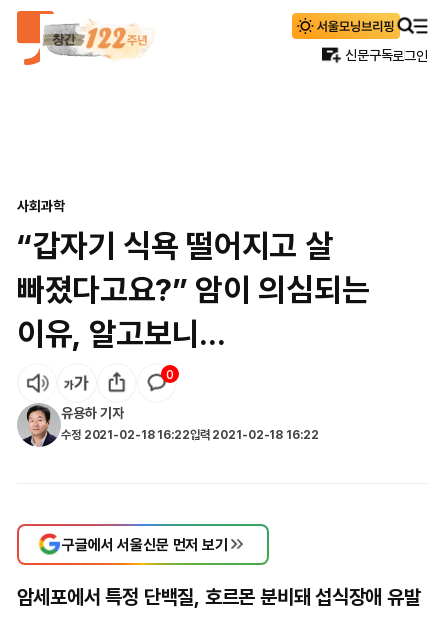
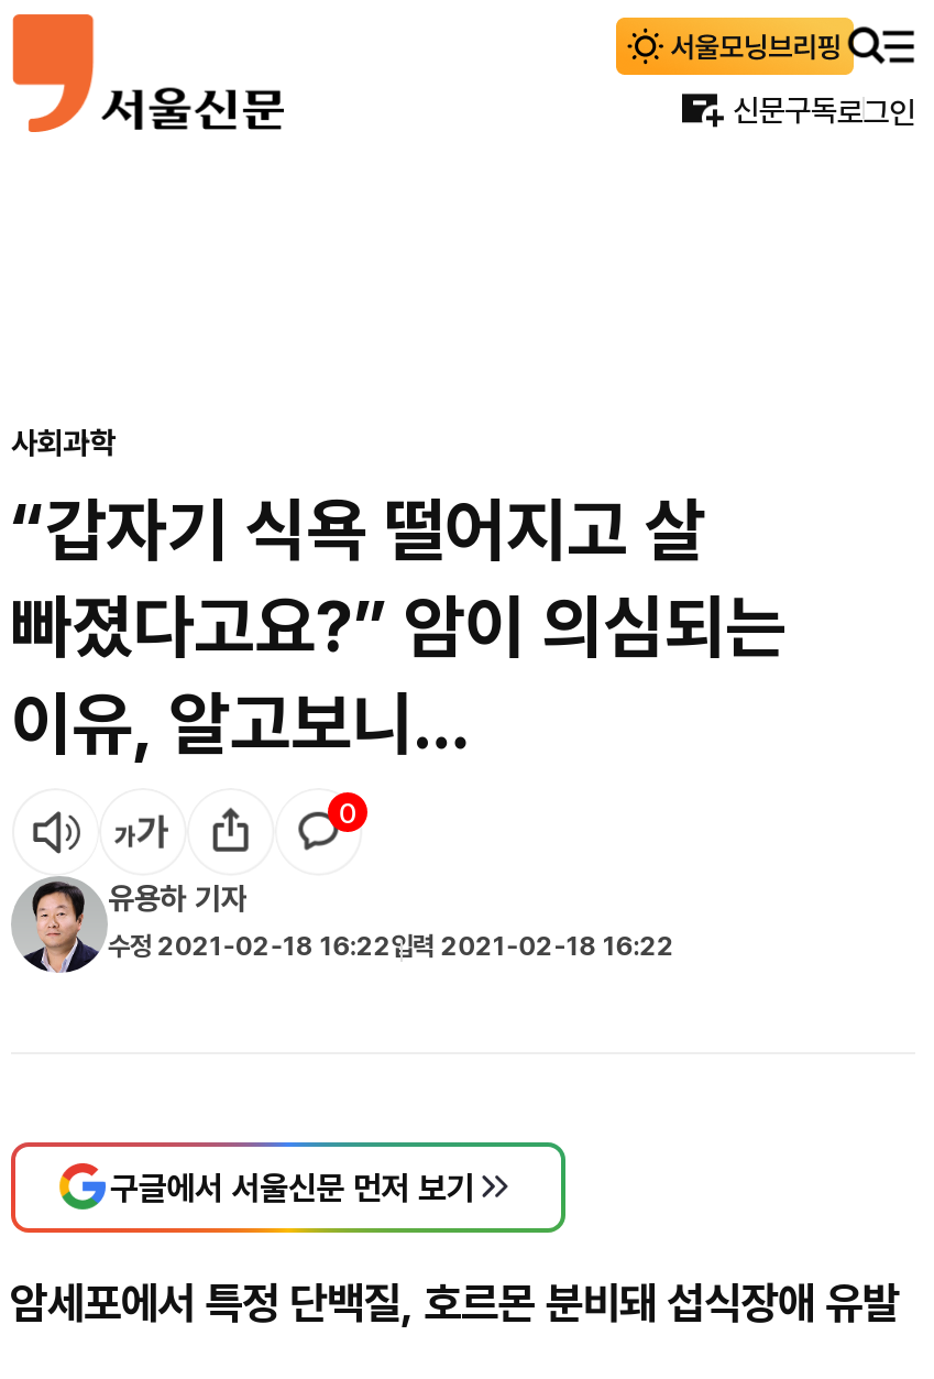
- [image]
+ [image]
